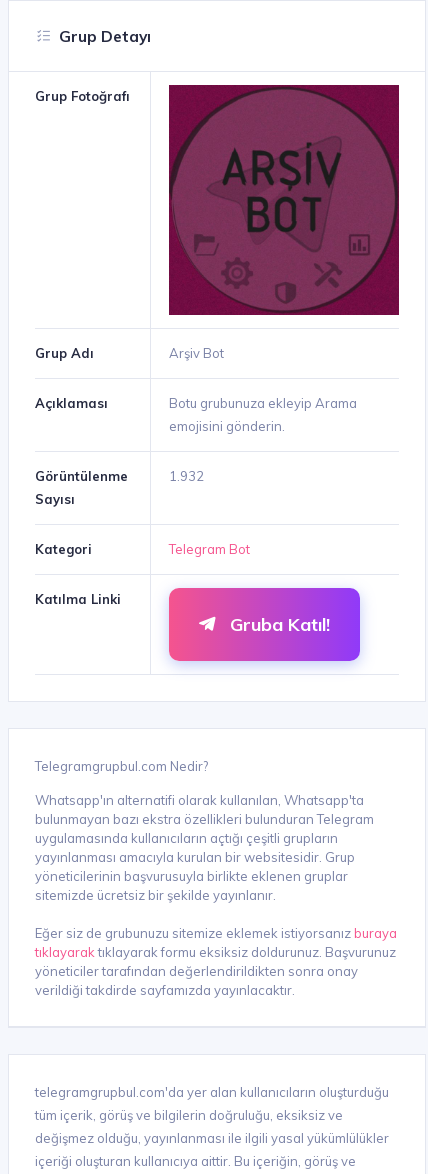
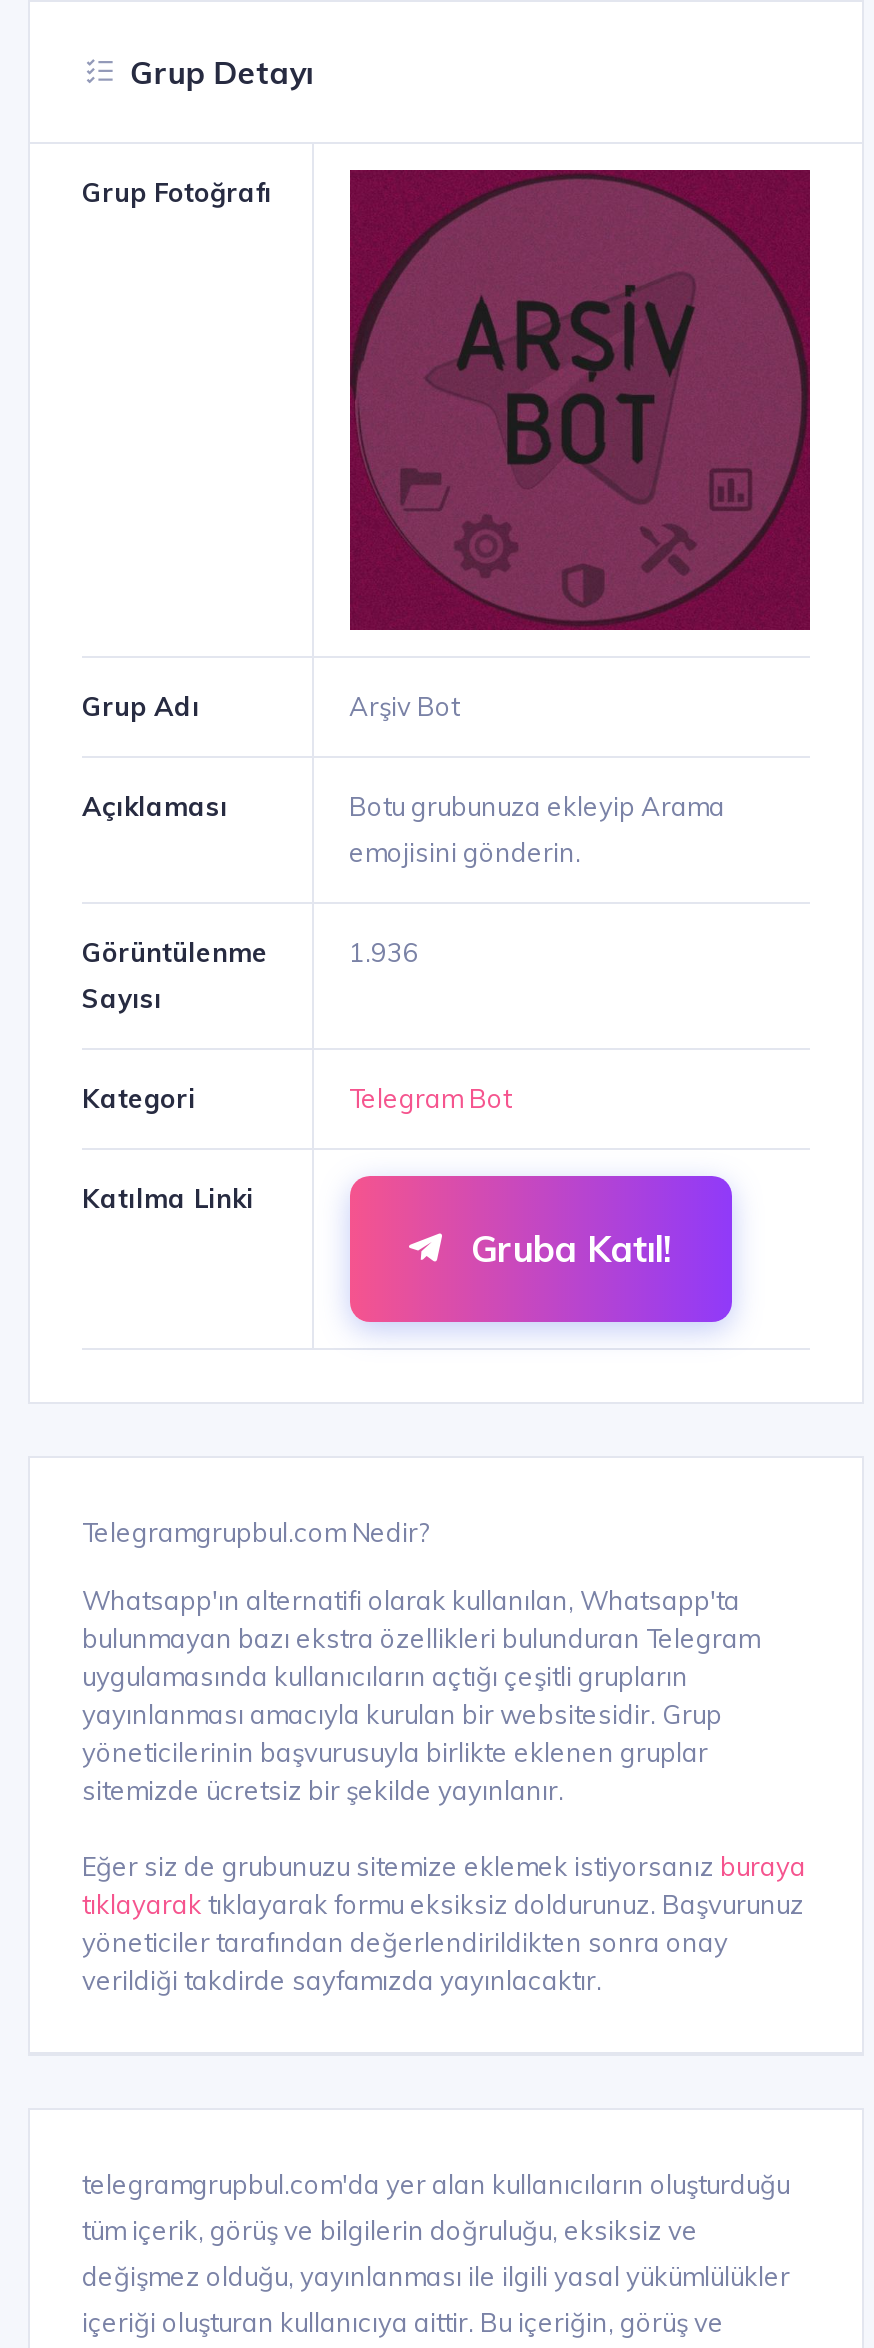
- 1.932
+ 1.936
